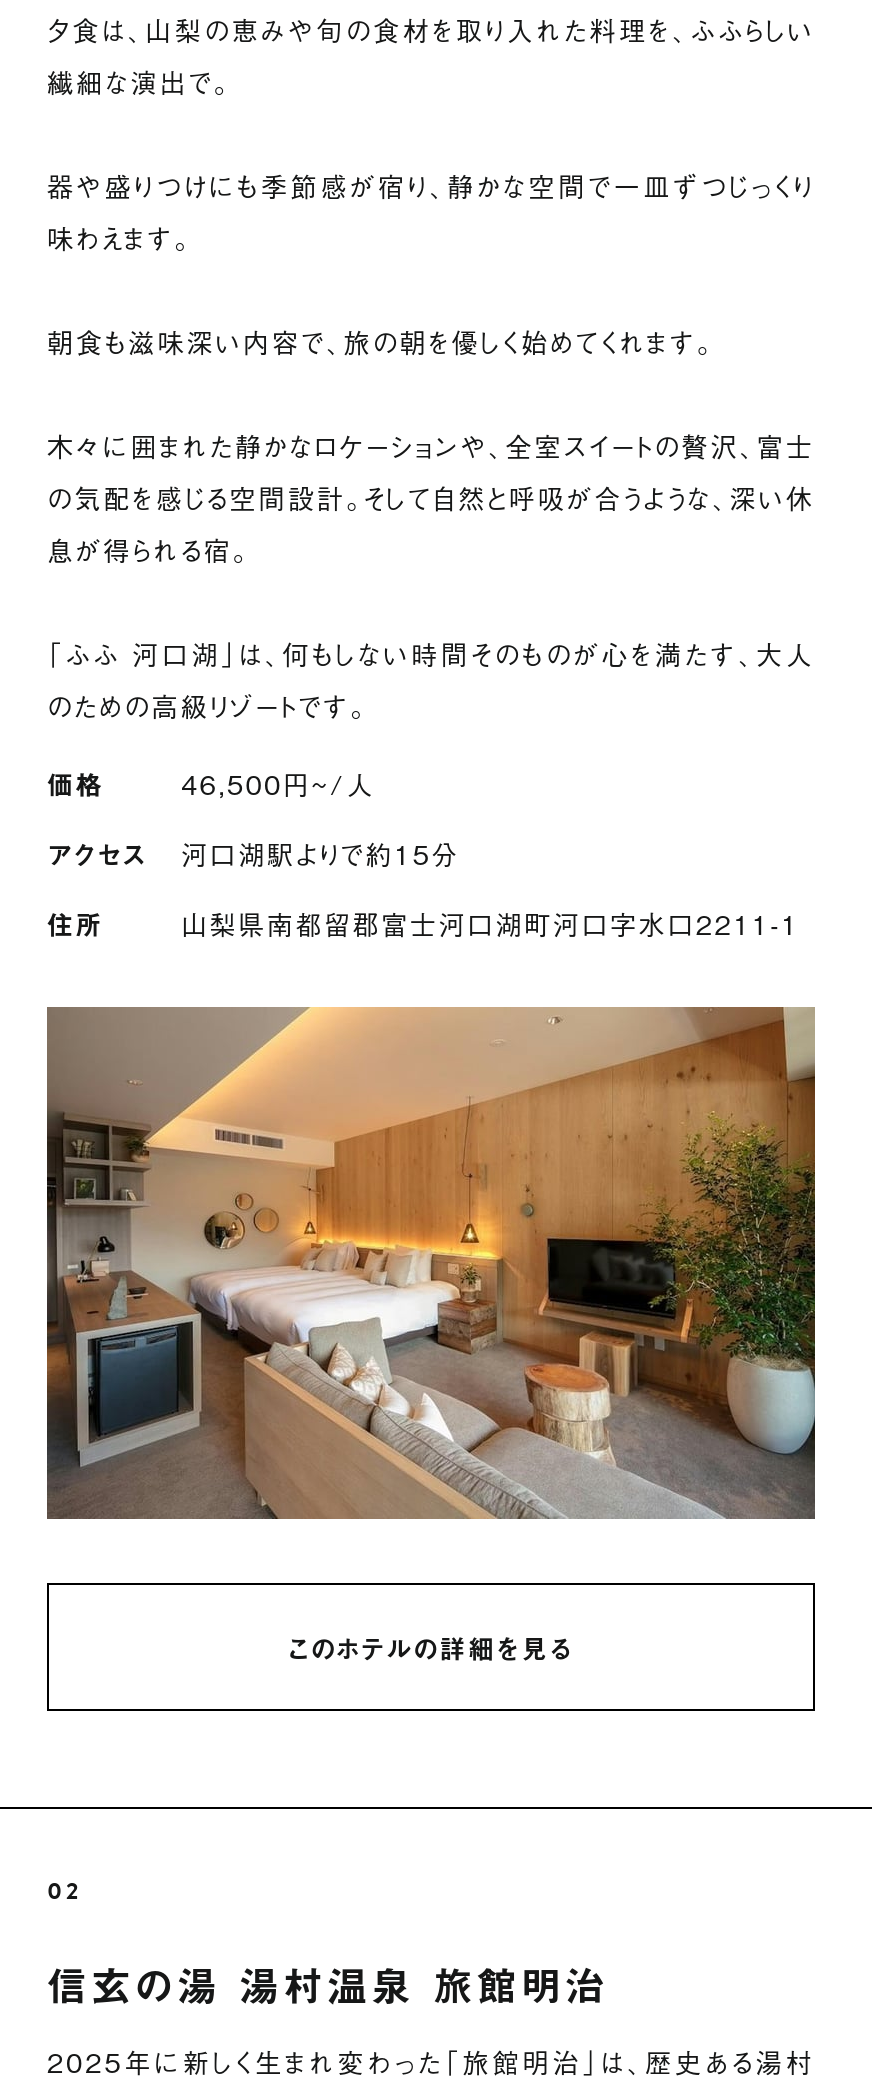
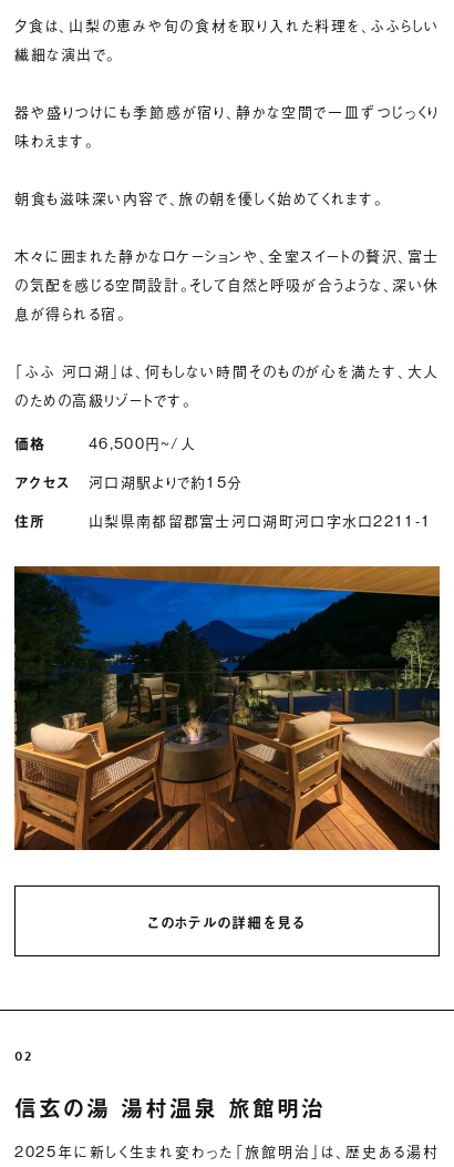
- [image]
+ [image]
